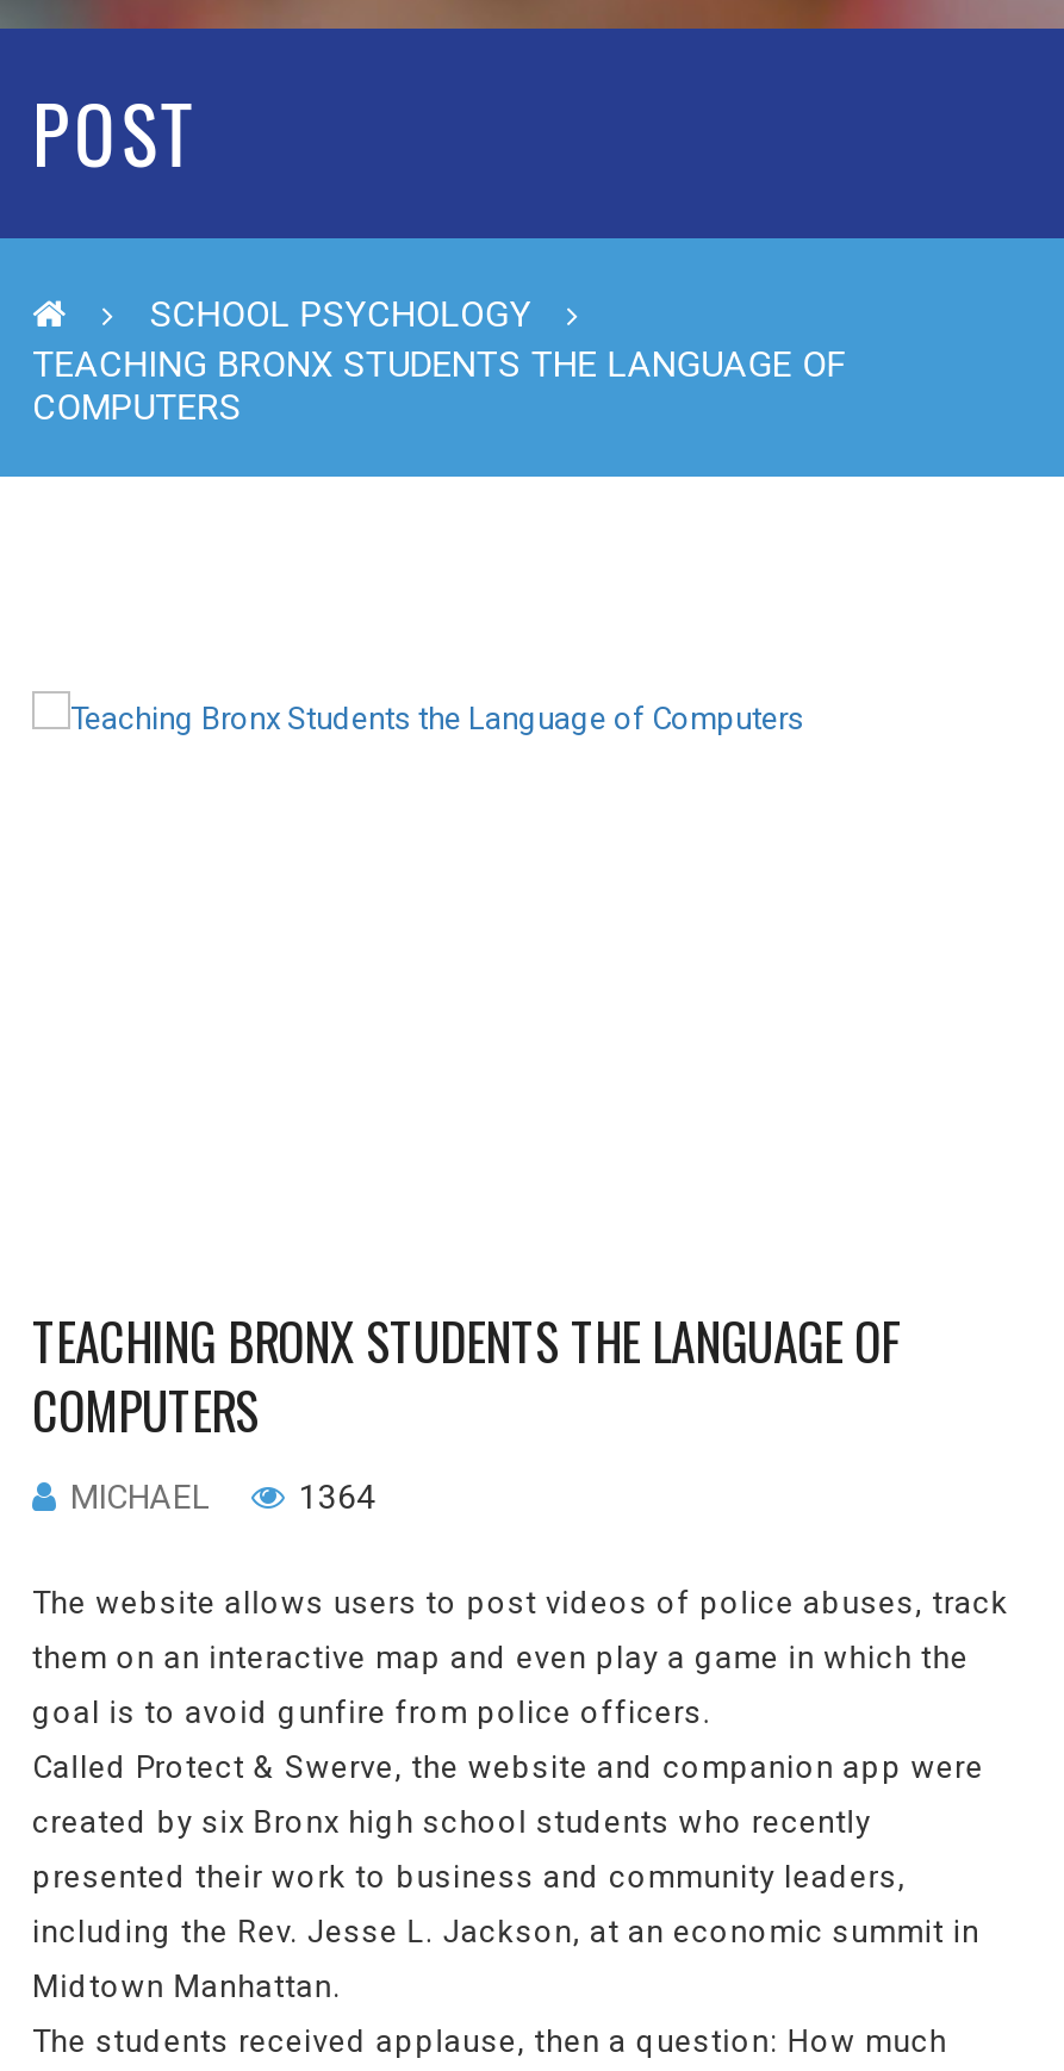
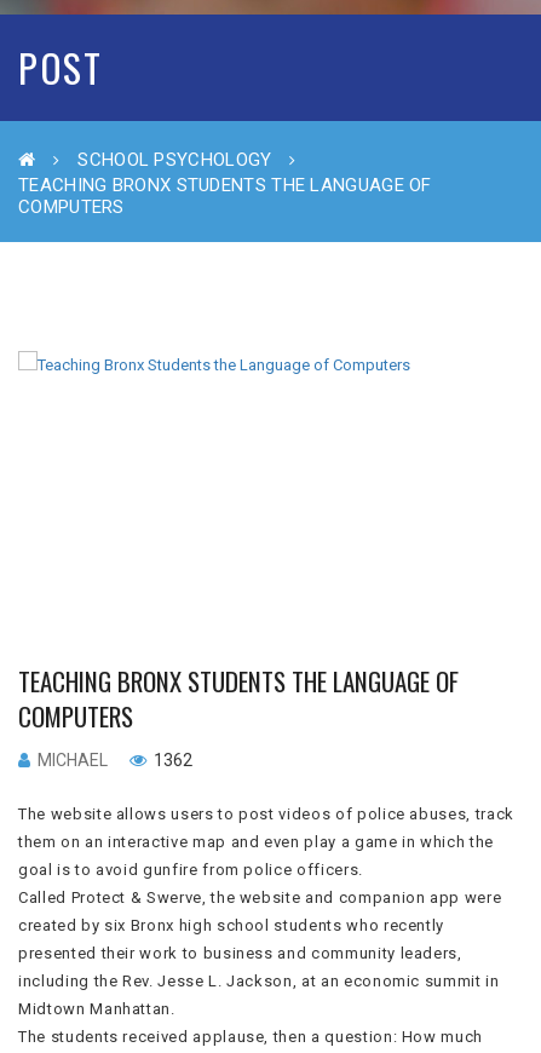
- 1364
+ 1362
